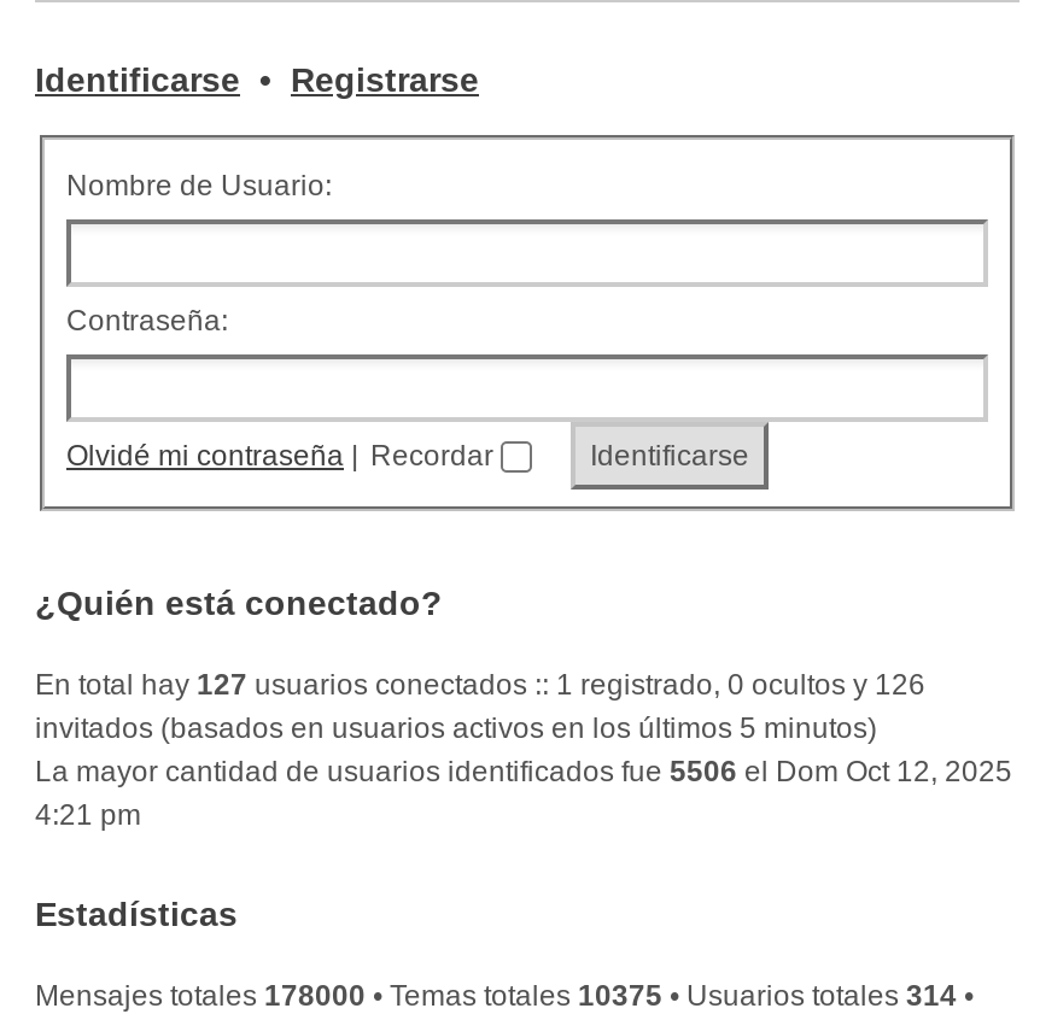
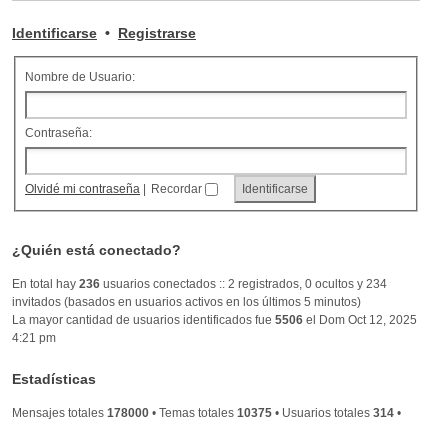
- En total hay 127 usuarios conectados :: 1 registrado, 0 ocultos y 126
+ En total hay 236 usuarios conectados :: 2 registrados, 0 ocultos y 234
